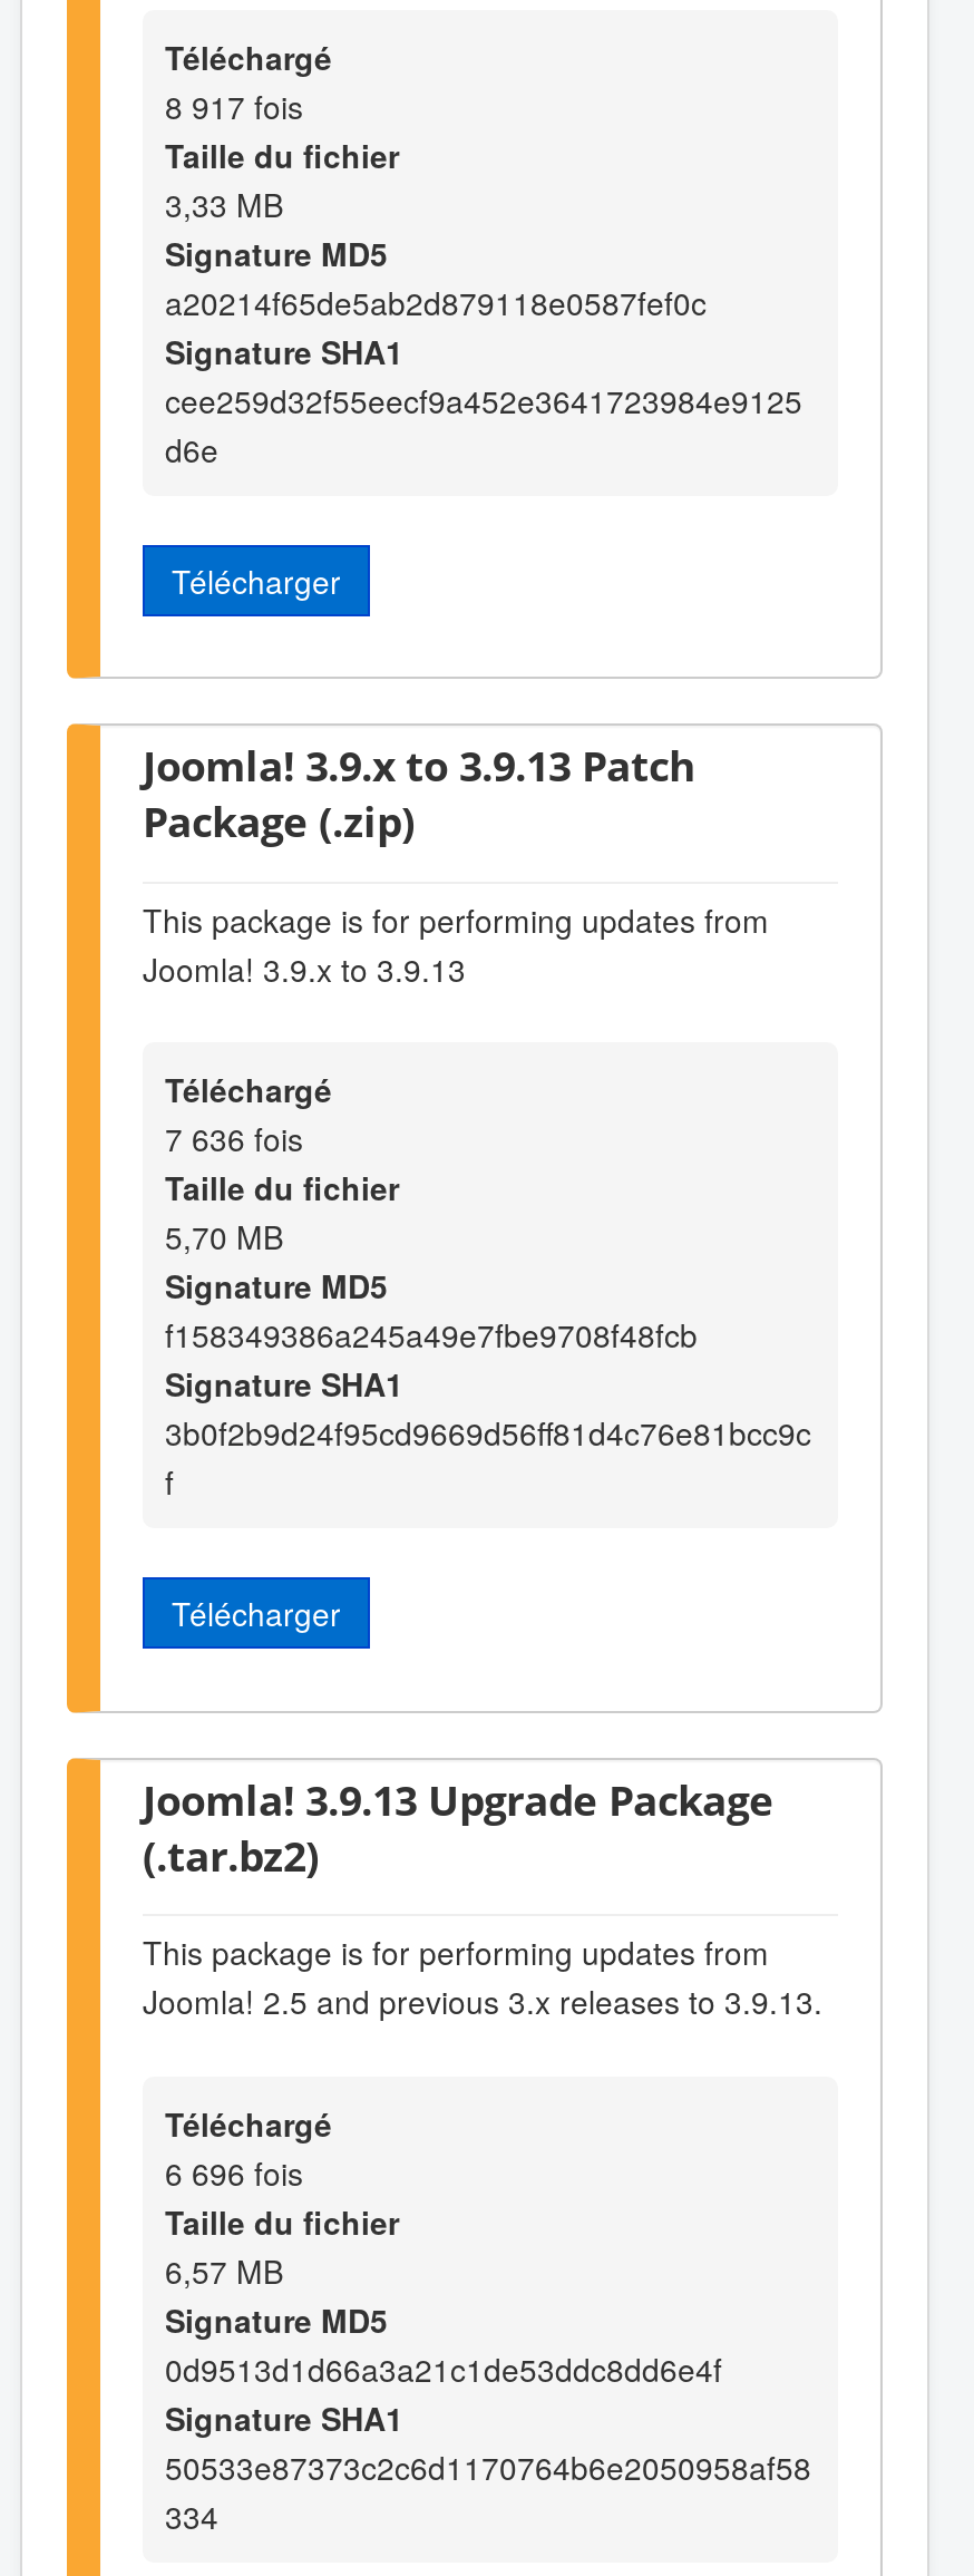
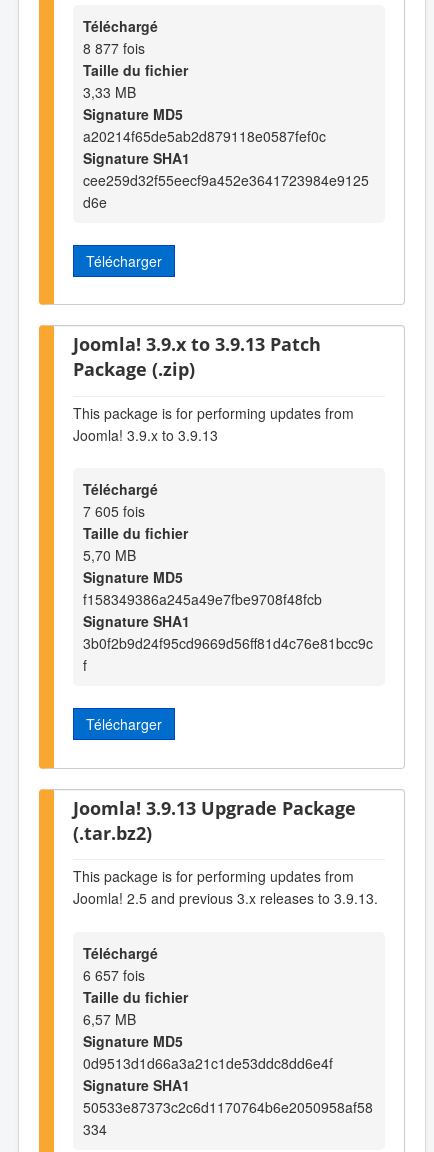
- 8 917 fois
+ 8 877 fois

- 7 636 fois
+ 7 605 fois

- 6 696 fois
+ 6 657 fois
